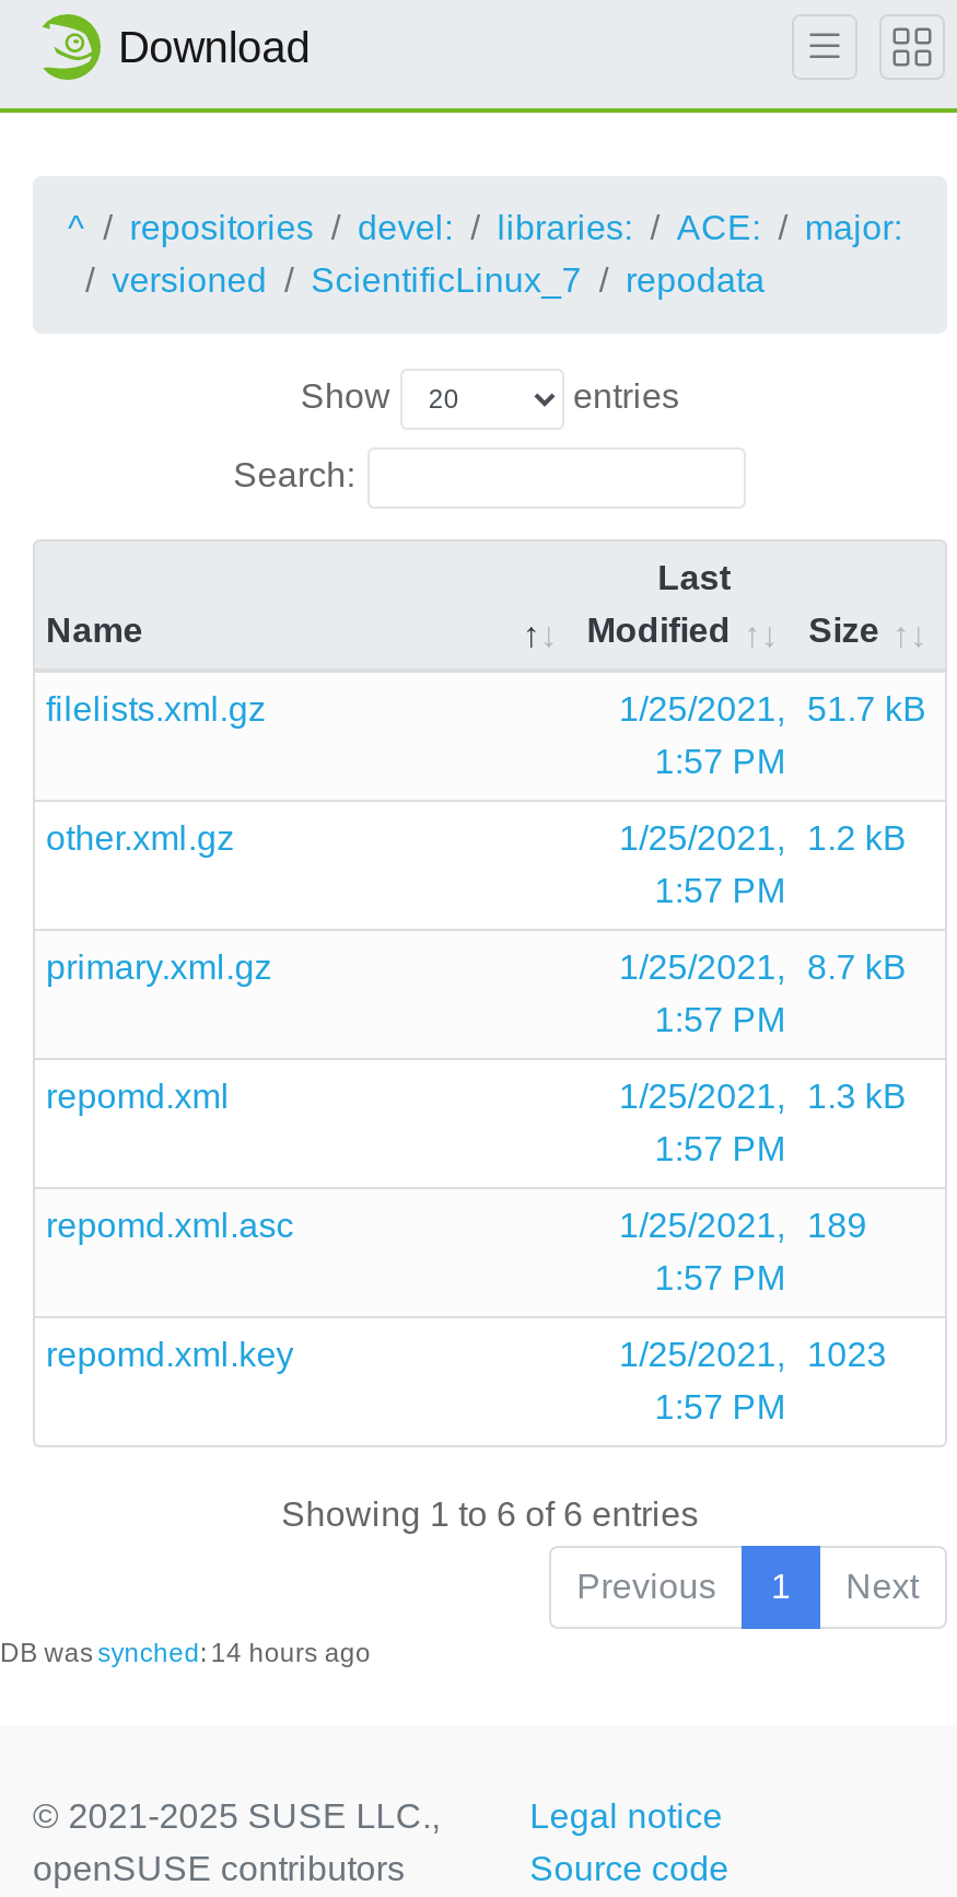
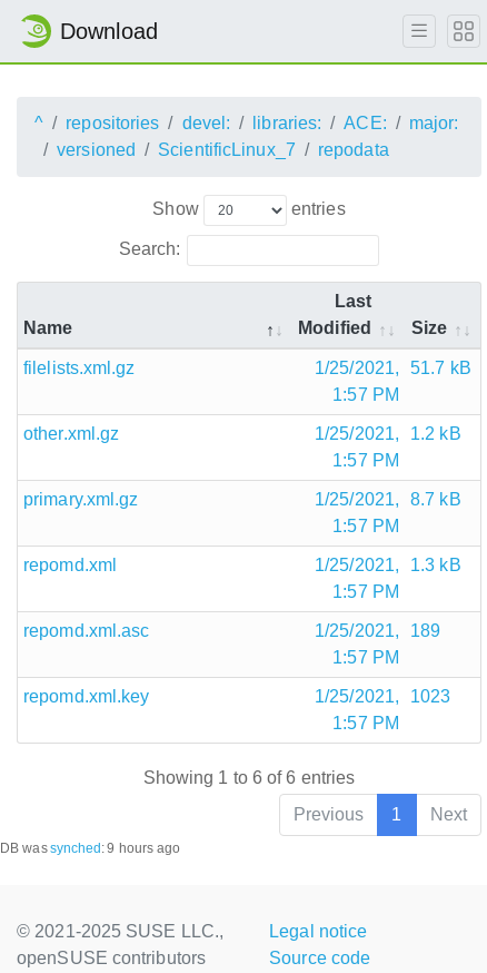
- DB was synched: 14 hours ago
+ DB was synched: 9 hours ago
